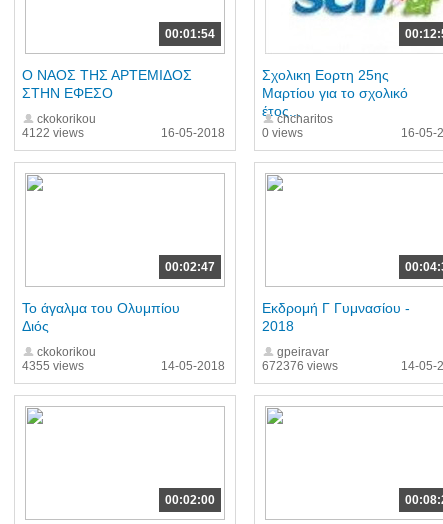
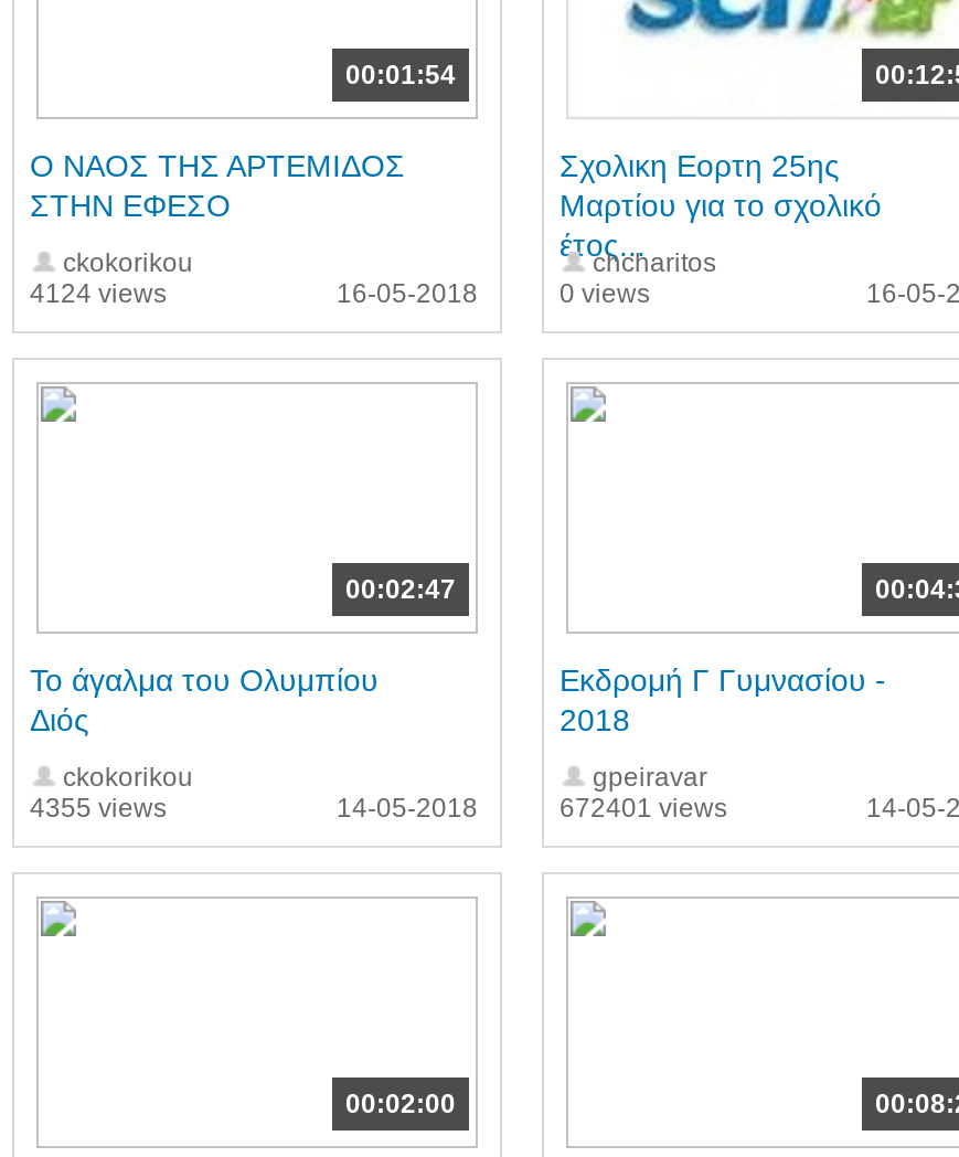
- 4122 views
+ 4124 views

- 672376 views
+ 672401 views
